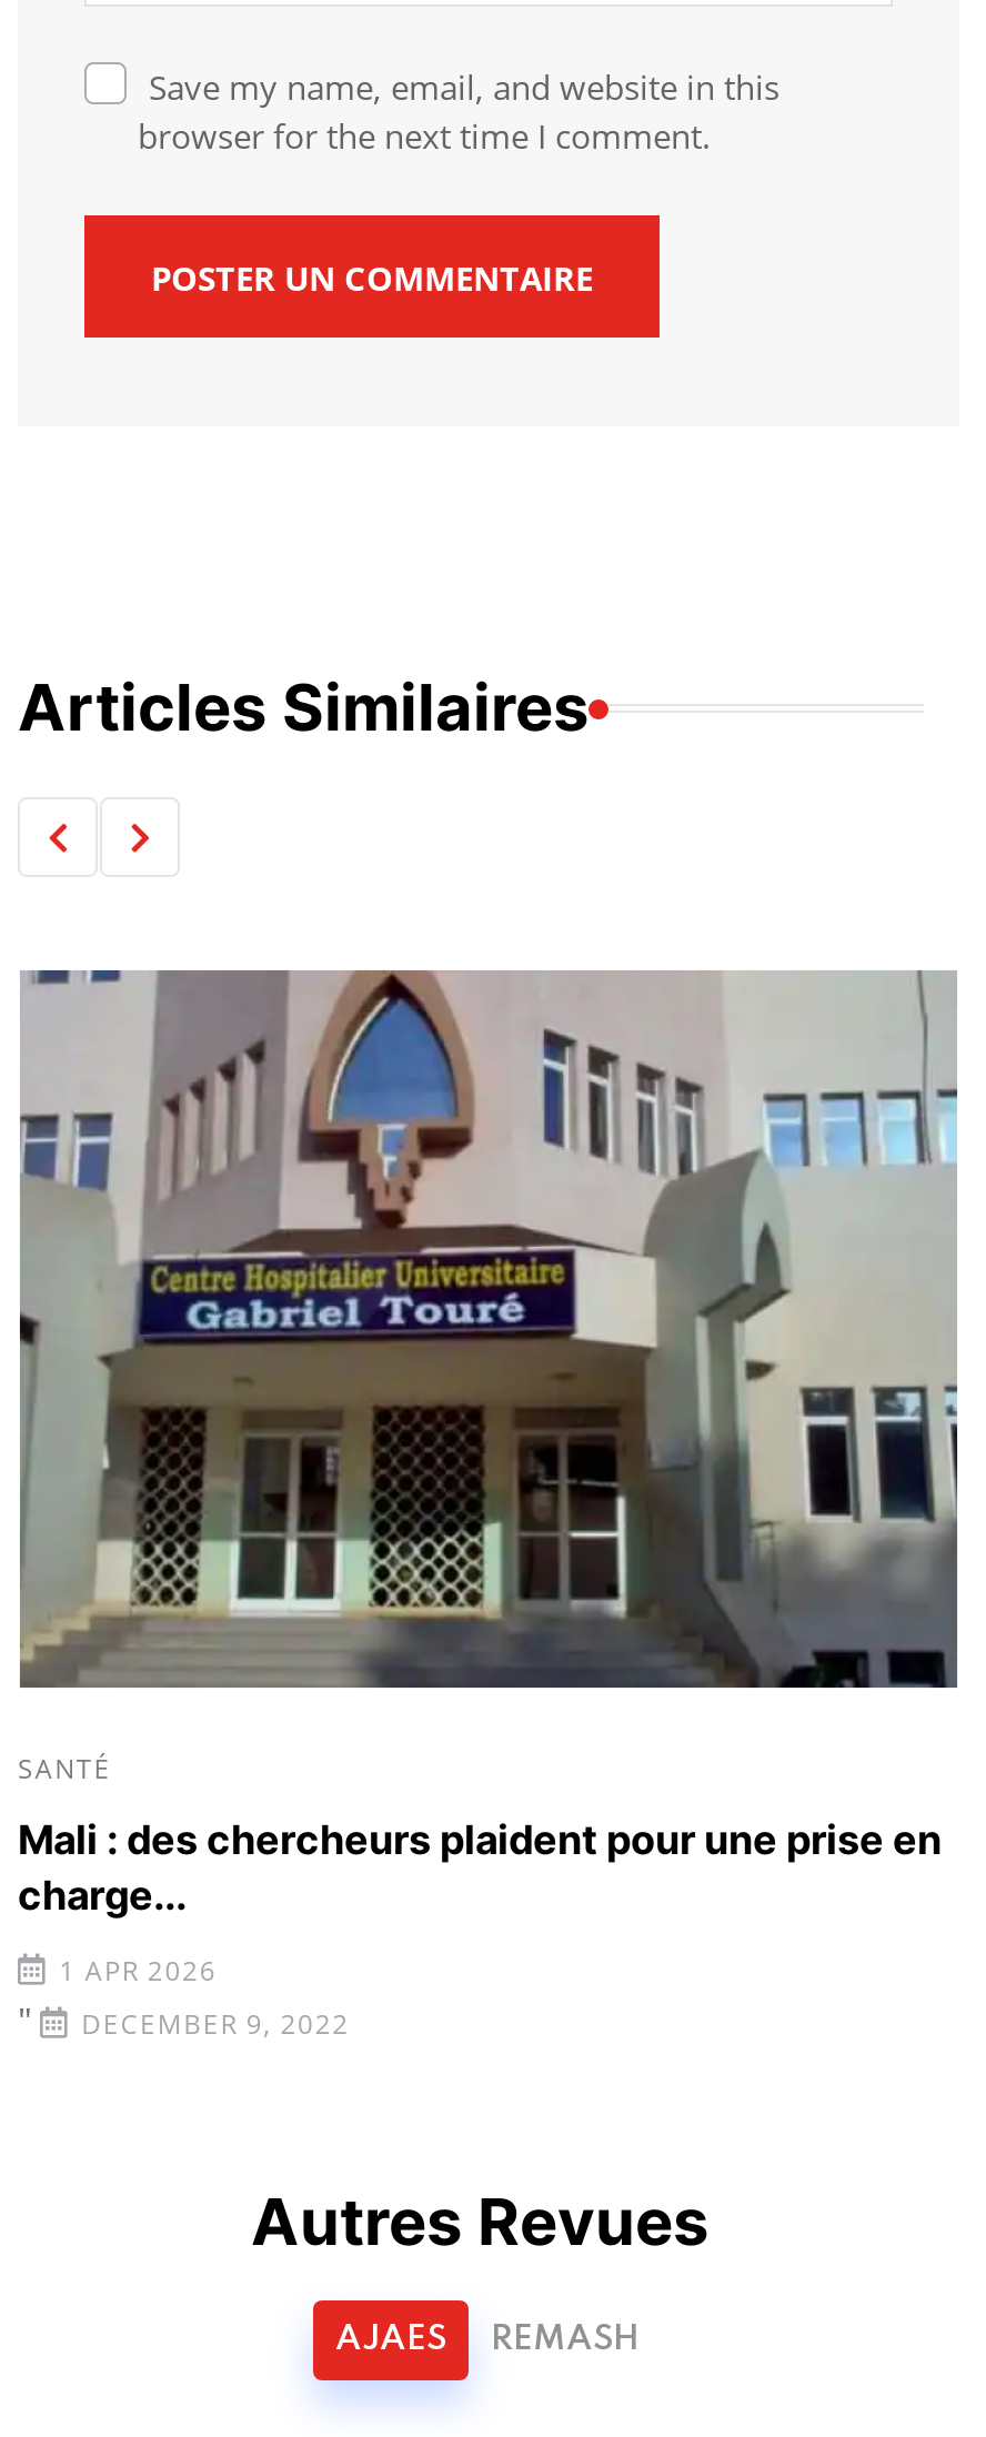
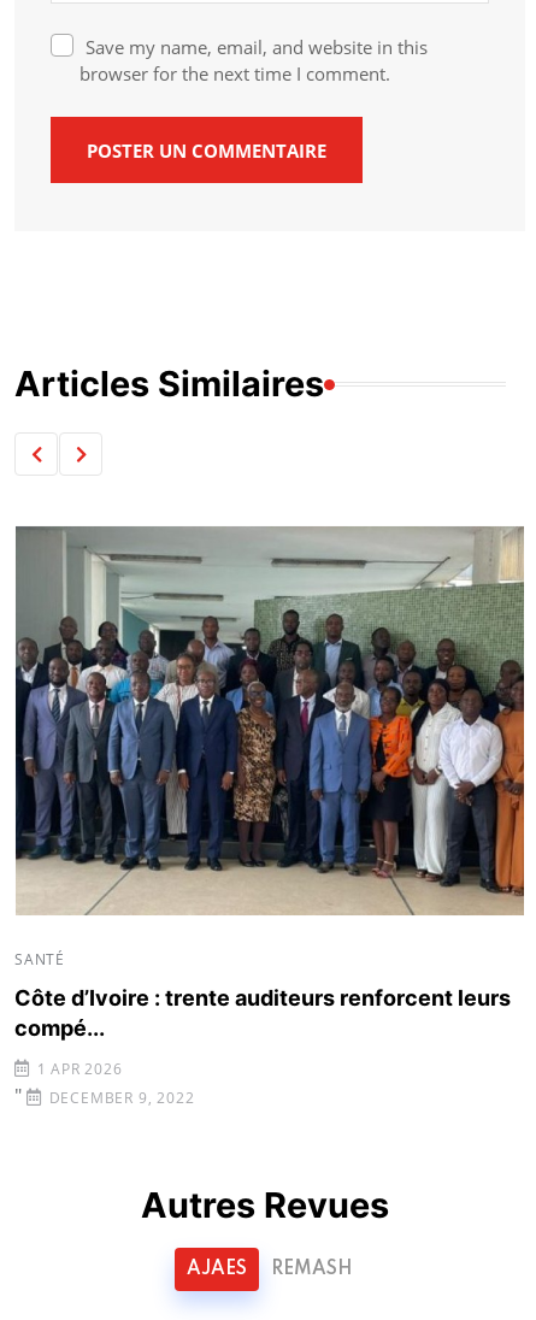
- [image]
+ [image]

- Mali : des chercheurs plaident pour une prise en
- charge...
+ Côte d’Ivoire : trente auditeurs renforcent leurs
+ compé...
